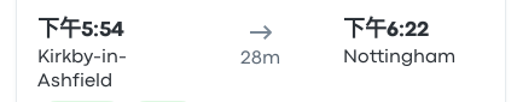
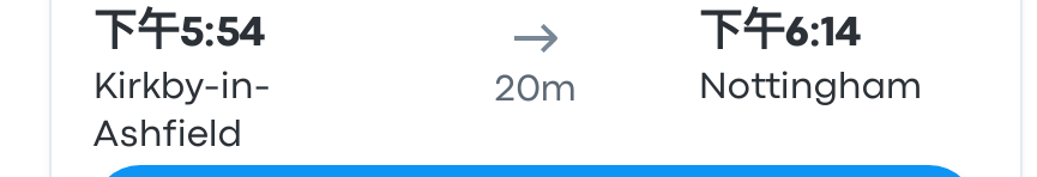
- 下午6:22
+ 下午6:14

- 28m
+ 20m
